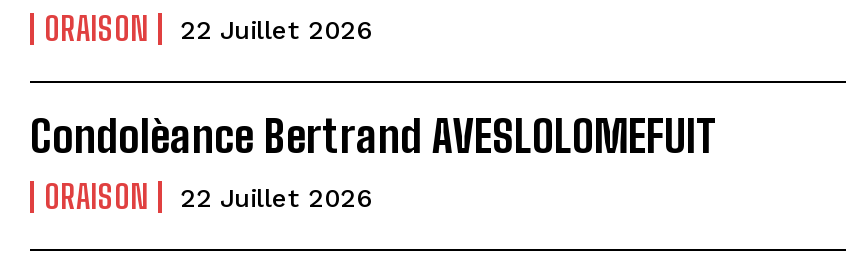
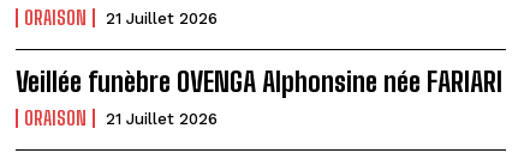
- ORAISON 22 Juillet 2026
+ ORAISON 21 Juillet 2026

- Condolèance Bertrand AVESLOLOMEFUIT
+ Veillée funèbre OVENGA Alphonsine née FARIARI

- ORAISON 22 Juillet 2026
+ ORAISON 21 Juillet 2026
